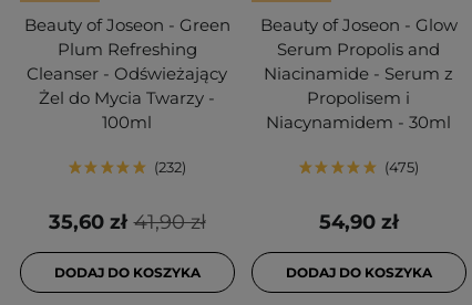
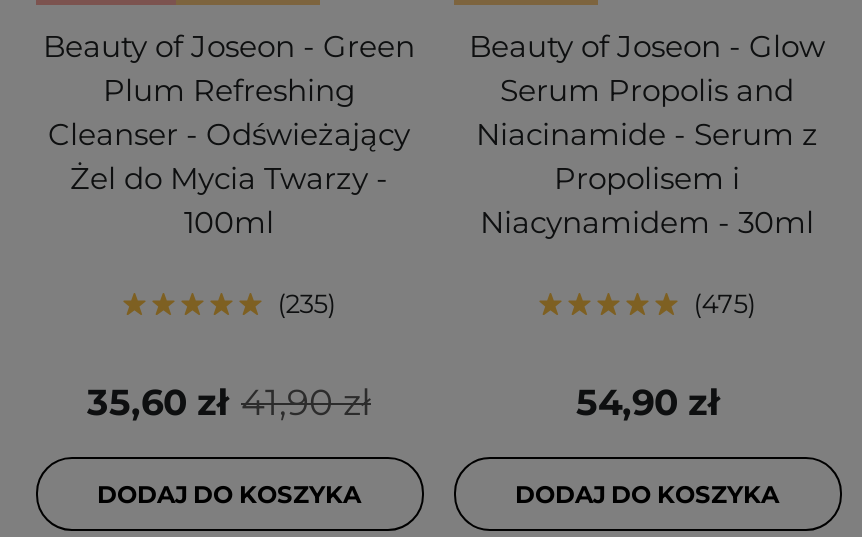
- 232
+ 235
